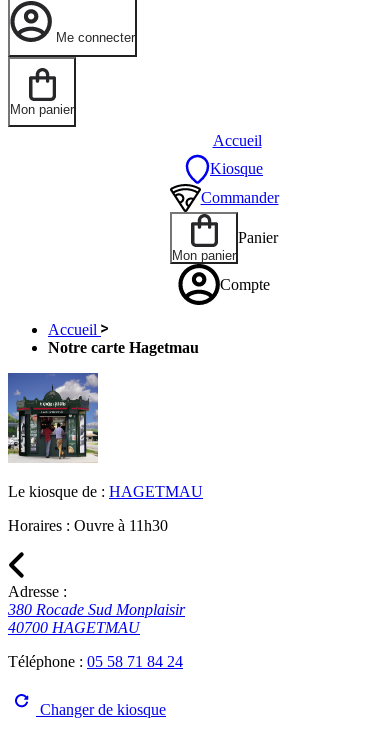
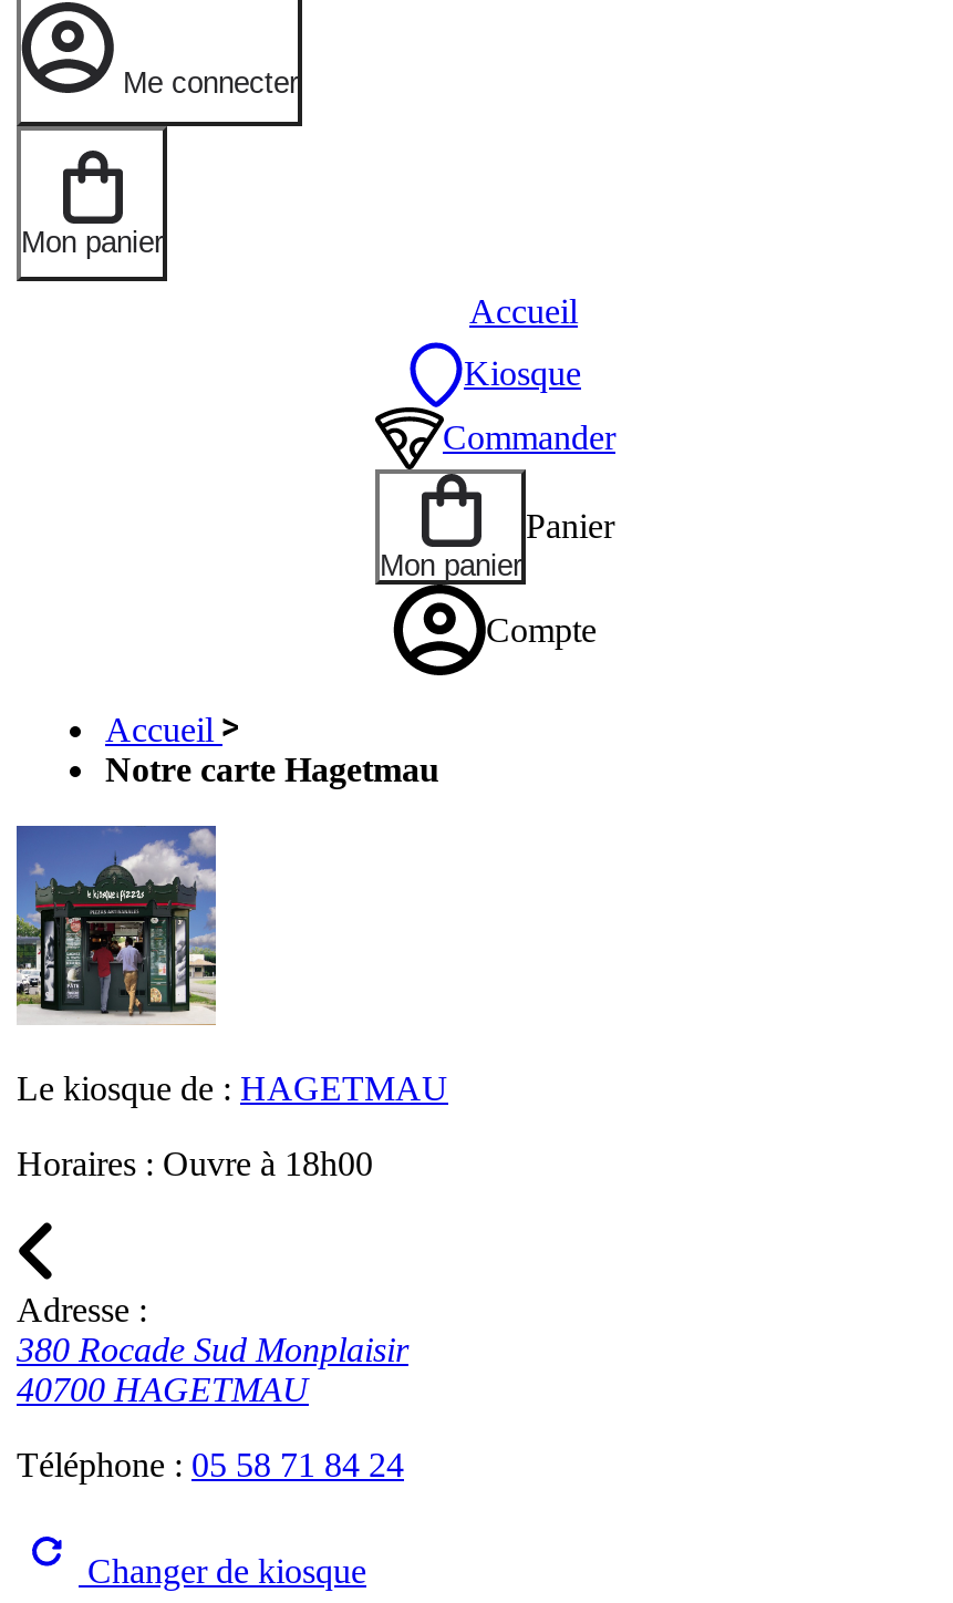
- Horaires : Ouvre à 11h30
+ Horaires : Ouvre à 18h00
